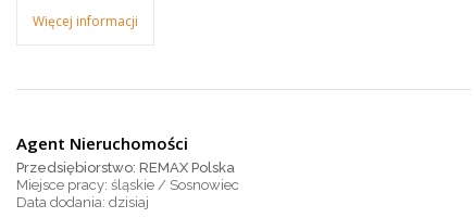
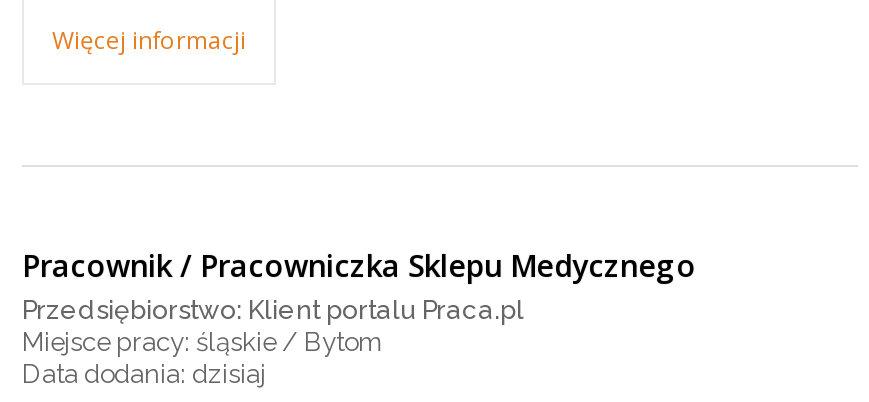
- Agent Nieruchomości
- Przedsiębiorstwo: REMAX Polska
- Miejsce pracy: śląskie / Sosnowiec
+ Pracownik / Pracowniczka Sklepu Medycznego
+ Przedsiębiorstwo: Klient portalu Praca.pl
+ Miejsce pracy: śląskie / Bytom
